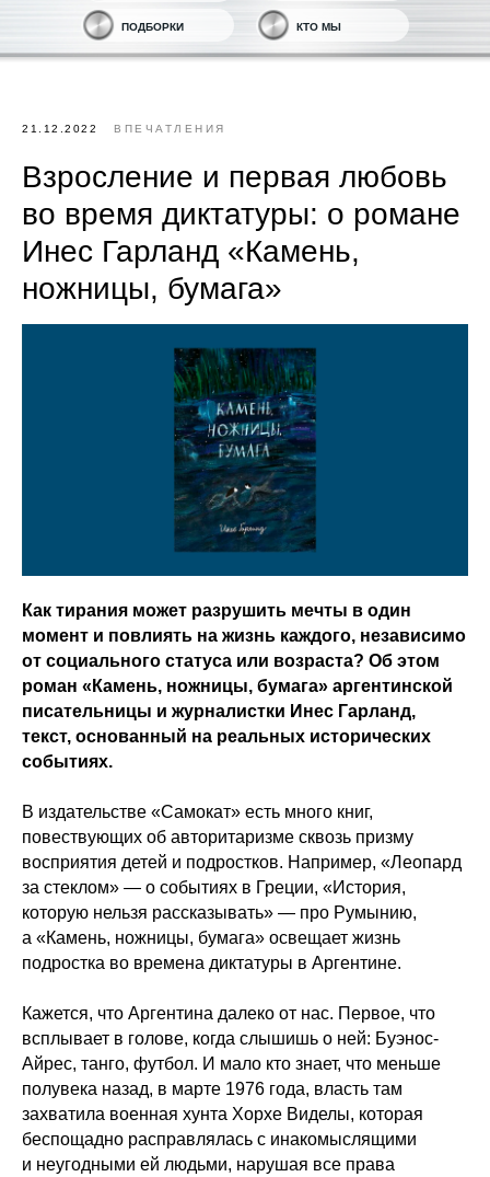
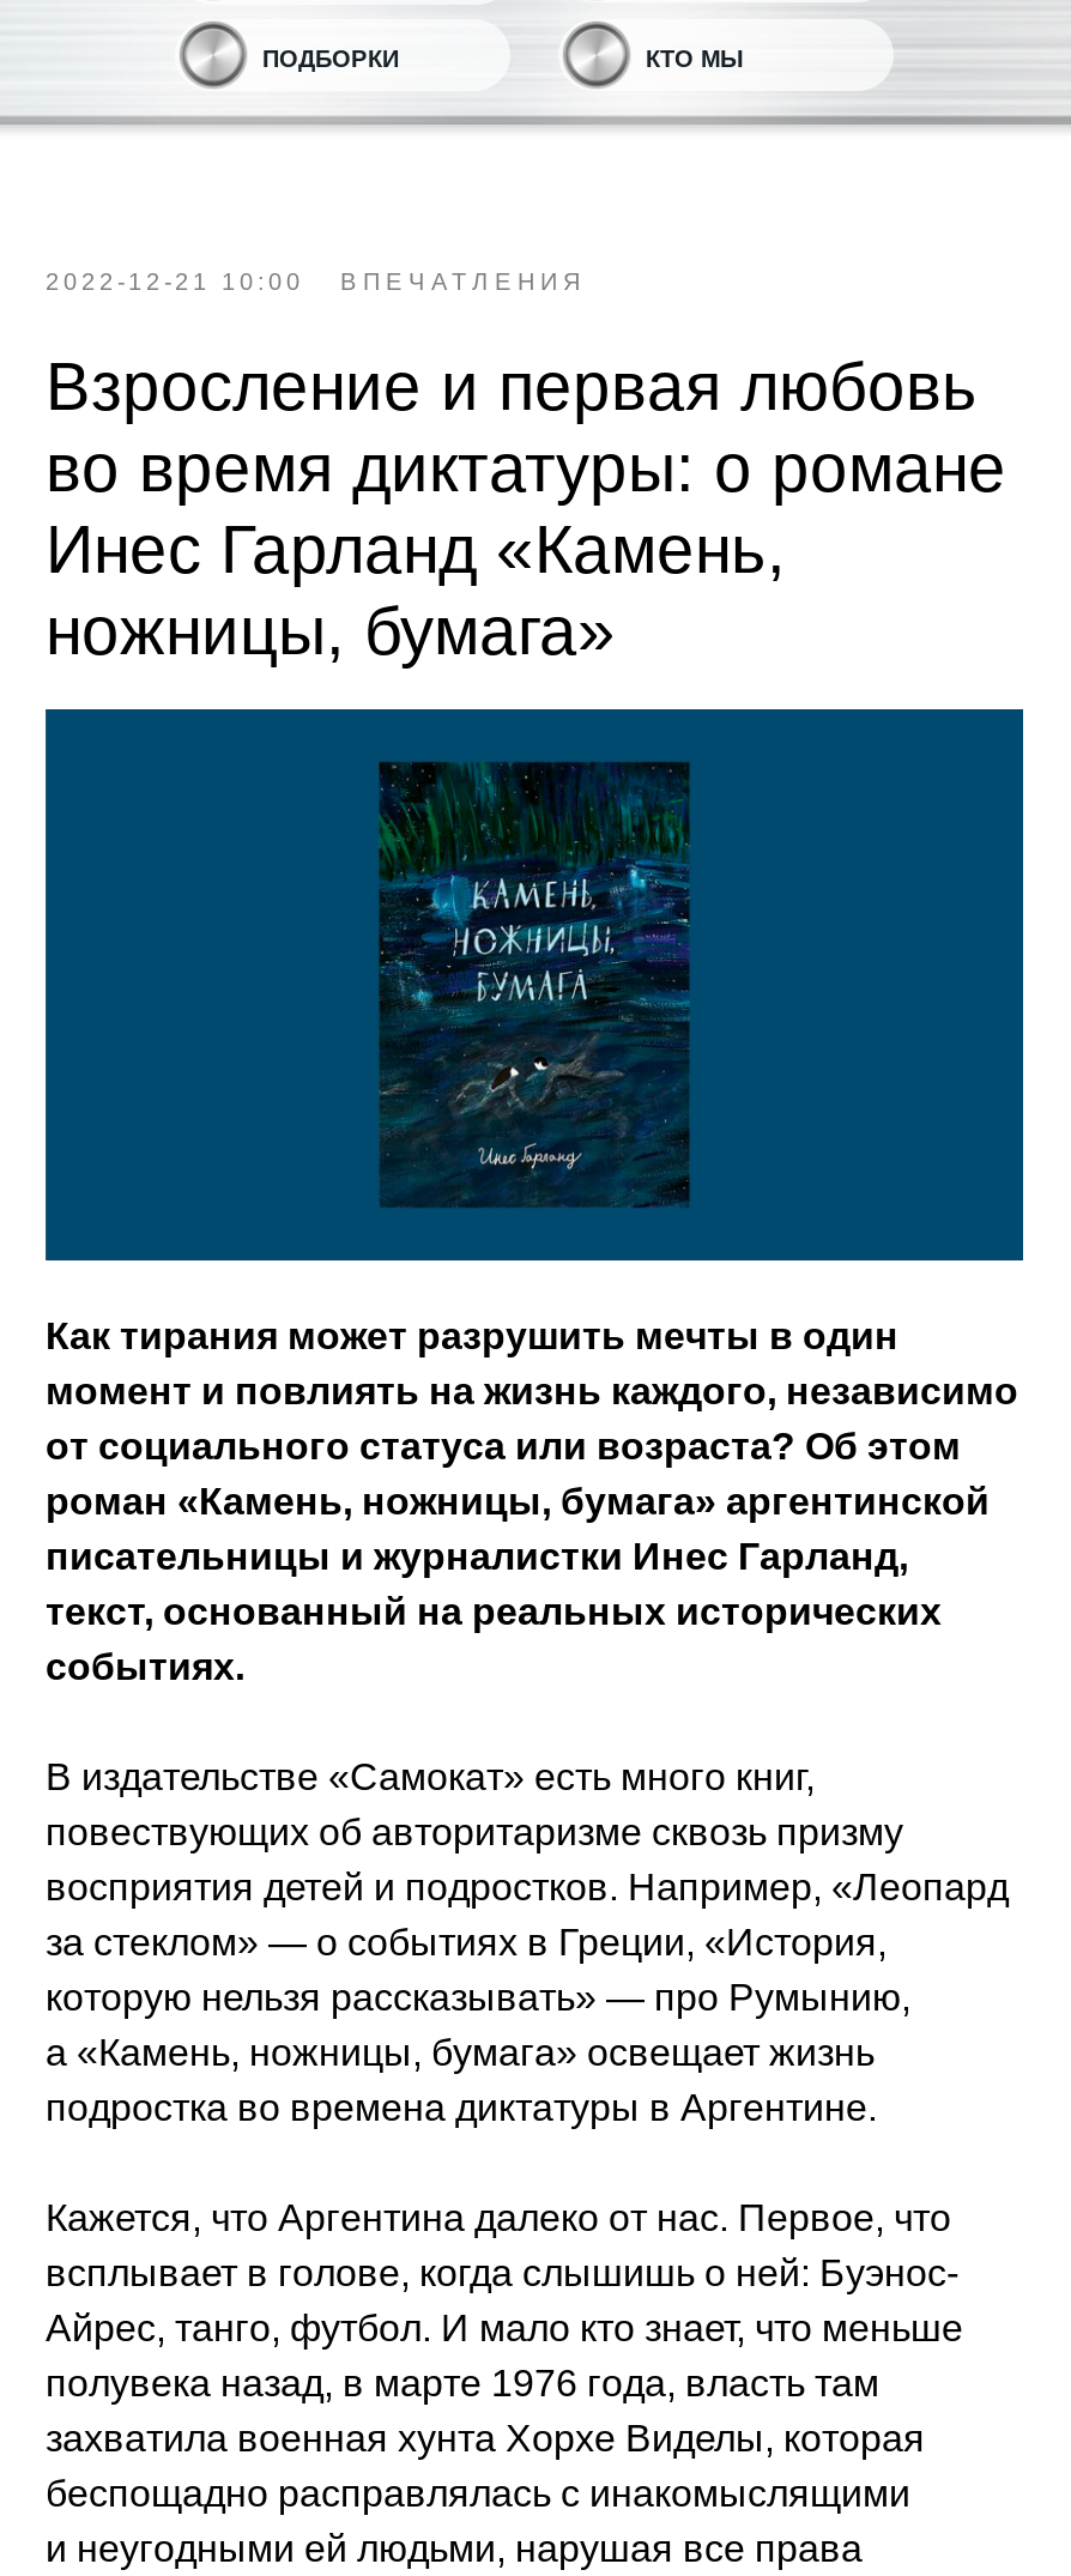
- 21.12.2022 ВПЕЧАТЛЕНИЯ
+ 2022-12-21 10:00 ВПЕЧАТЛЕНИЯ
